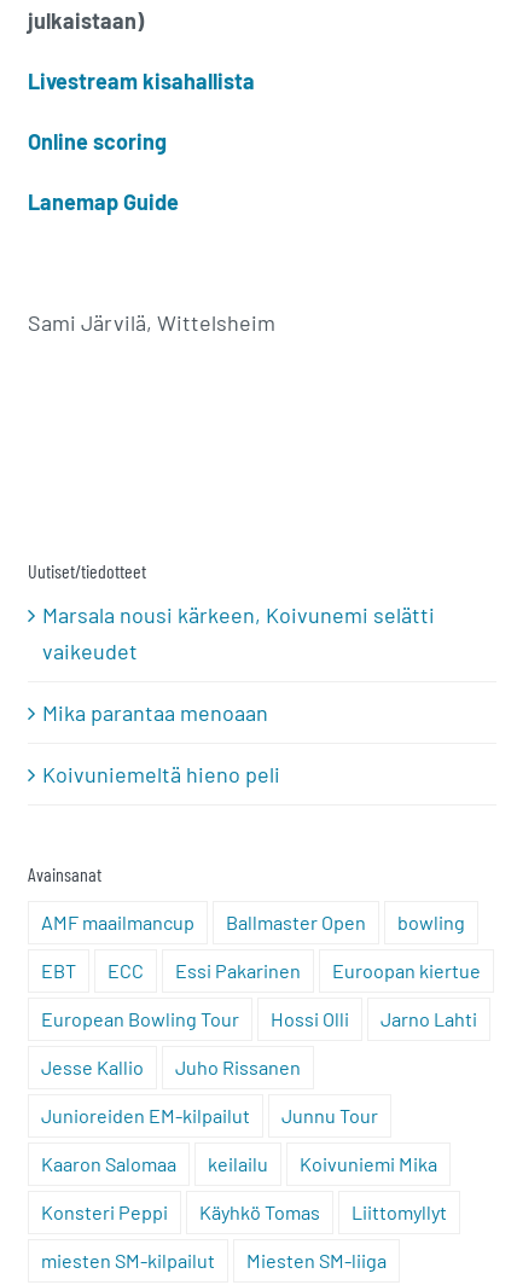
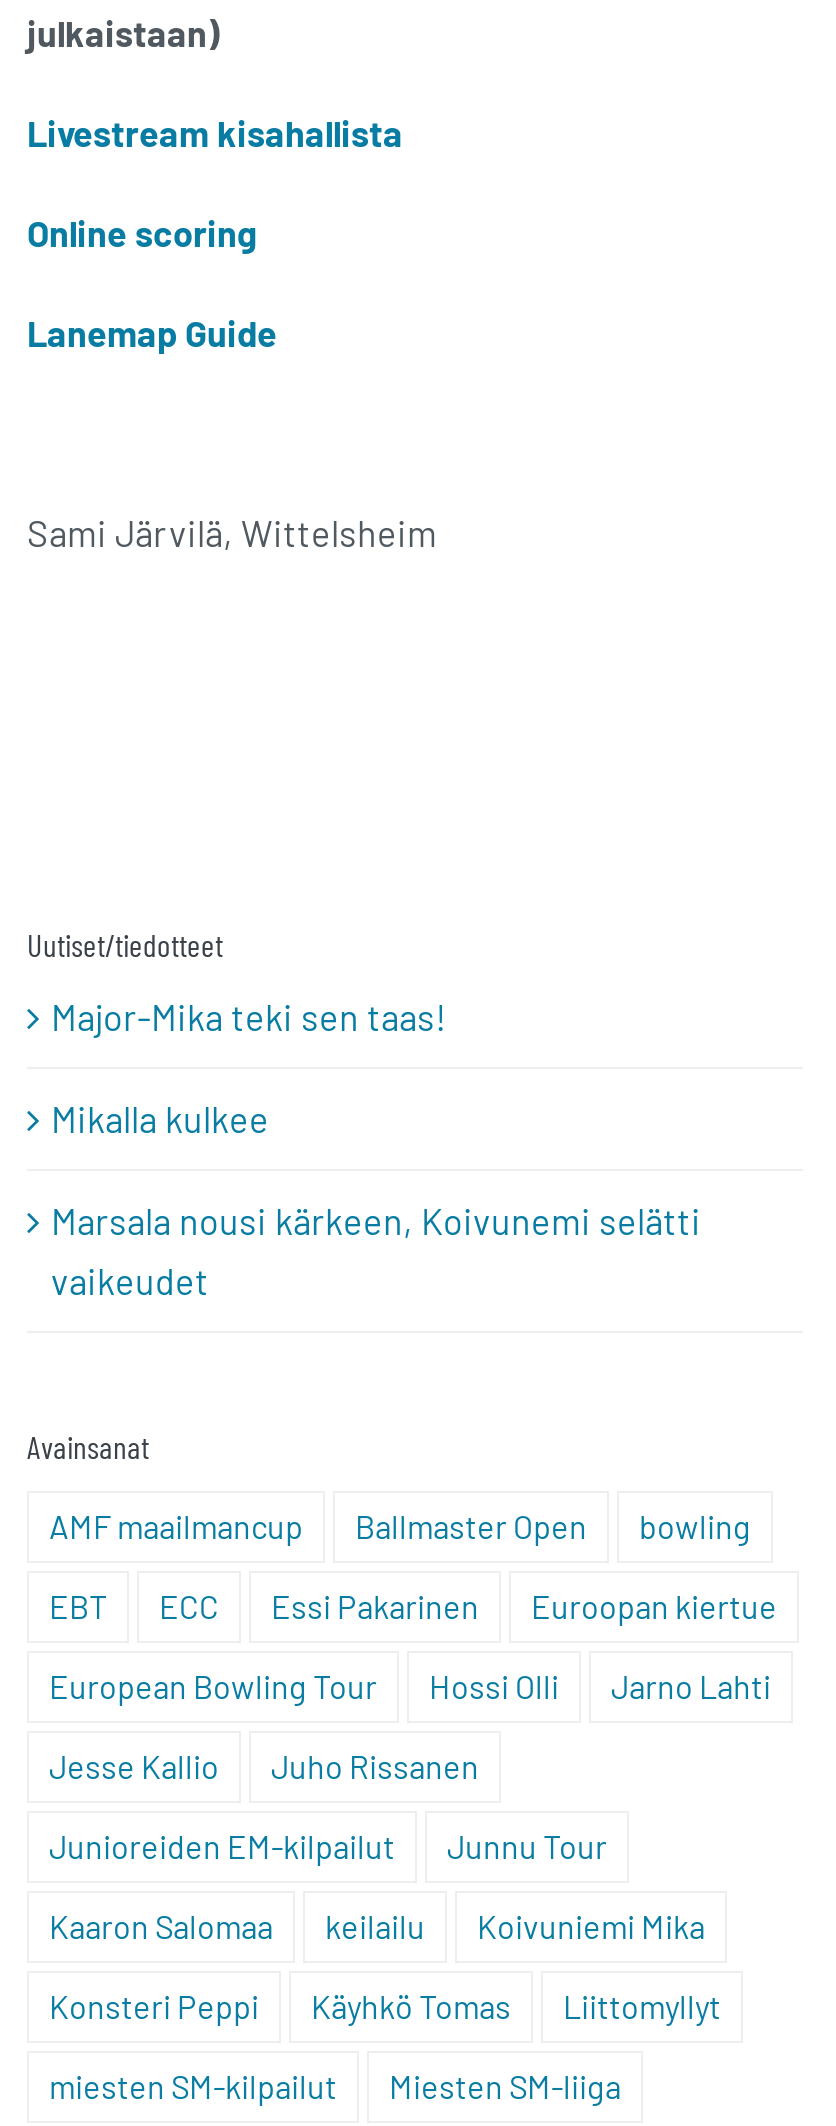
+ Major-Mika teki sen taas!
+ Mikalla kulkee

moved down: Marsala nousi kärkeen, Koivunemi selätti | vaikeudet

- Mika parantaa menoaan
- Koivuniemeltä hieno peli
